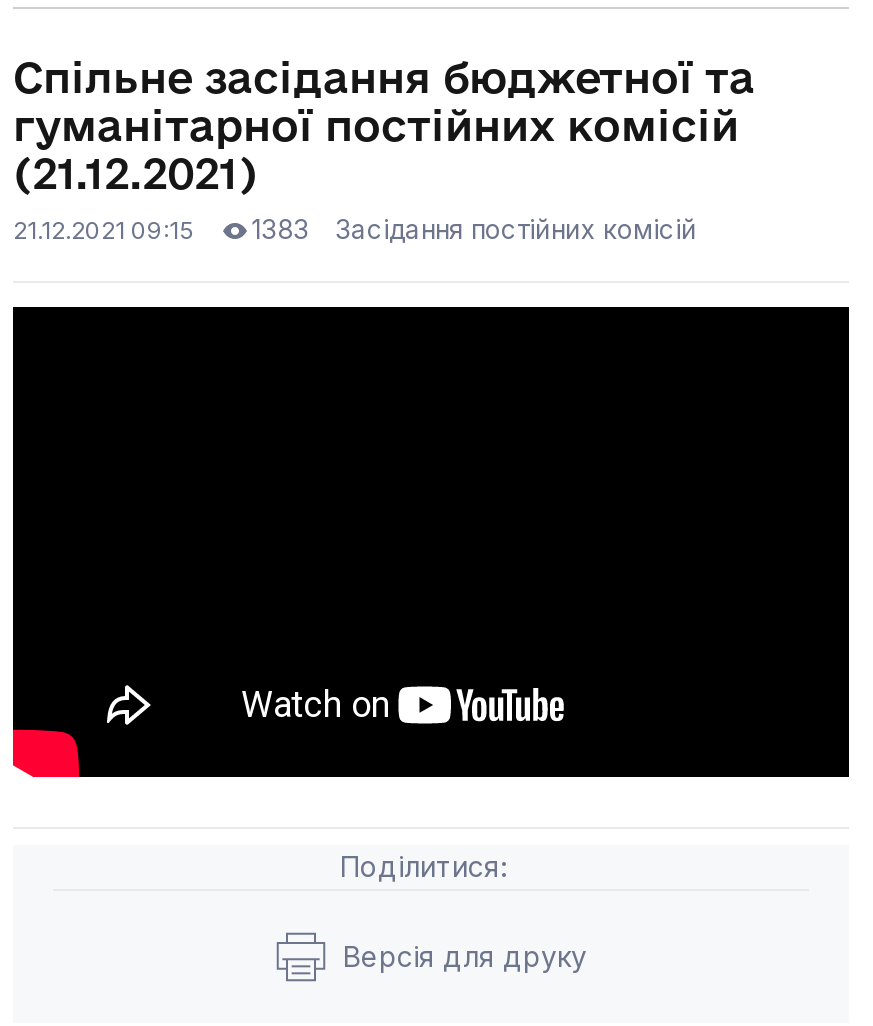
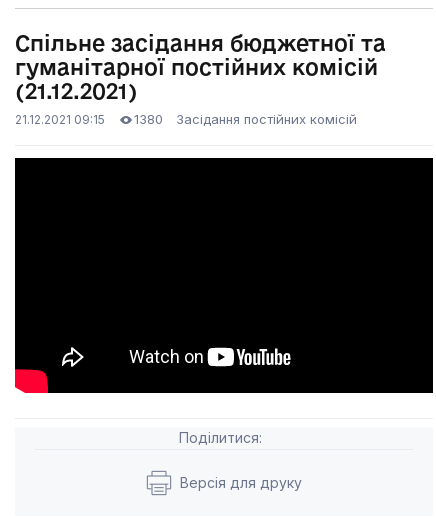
- 21.12.2021 09:15 1383 Засідання постійних комісій
+ 21.12.2021 09:15 1380 Засідання постійних комісій
